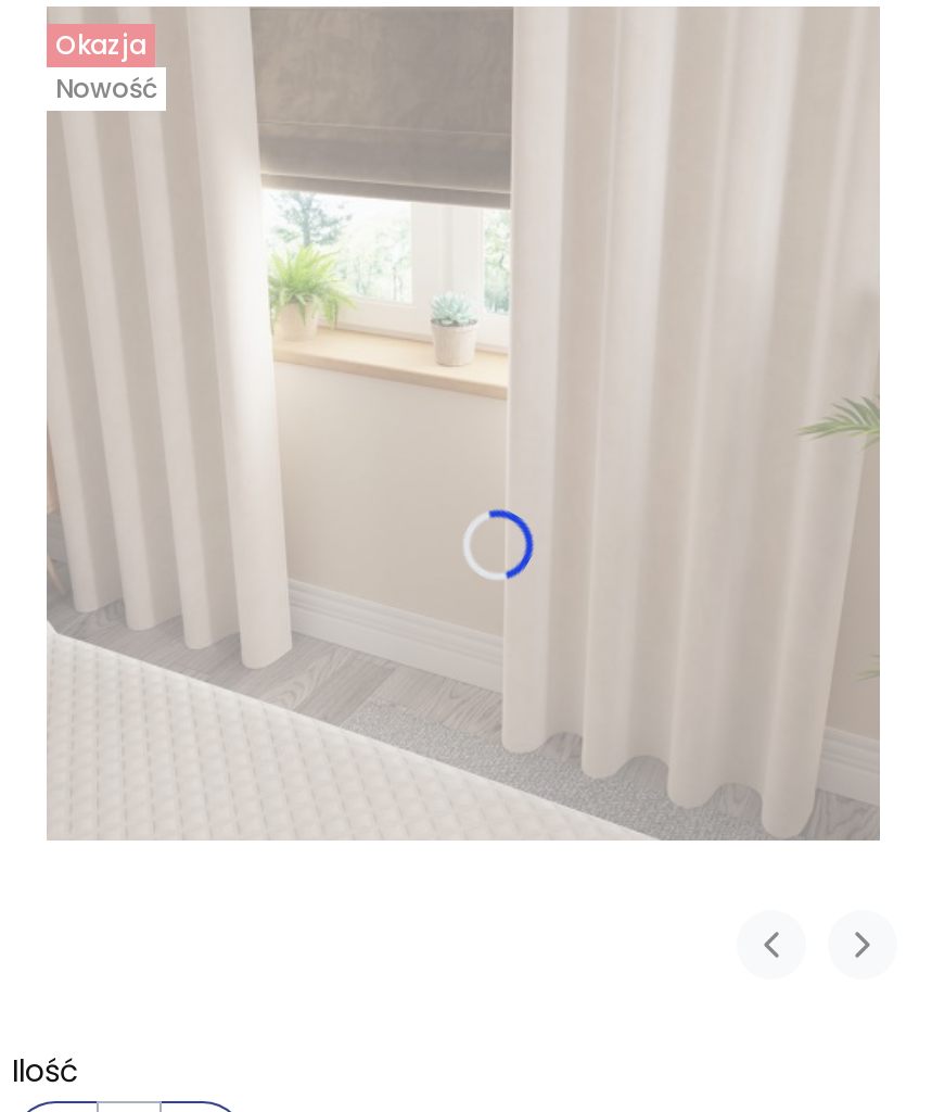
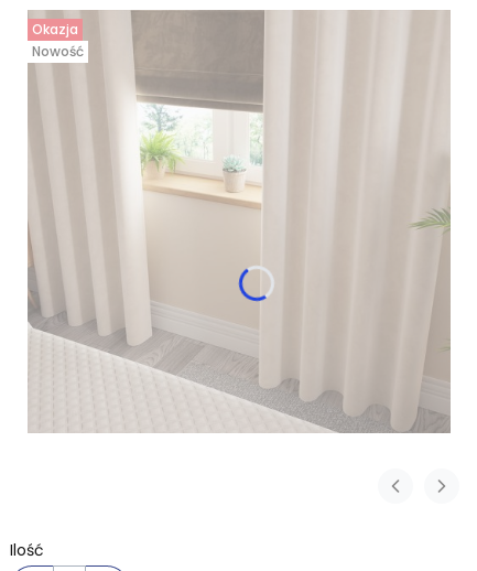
- [image]
+ [image]
